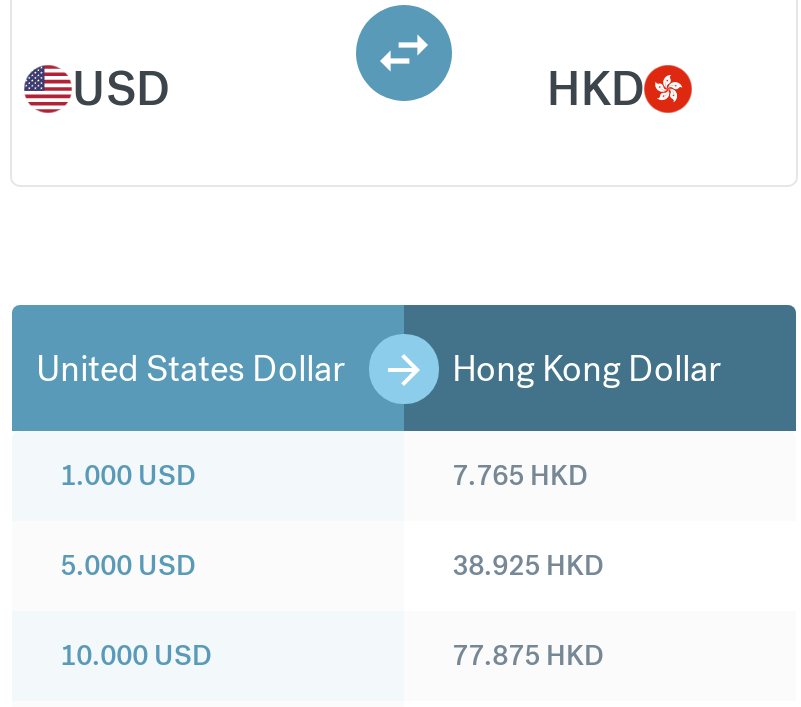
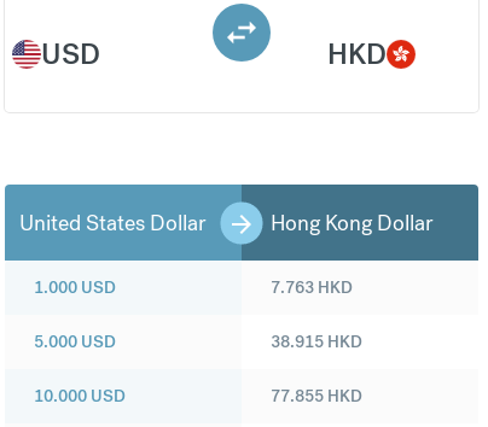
- 7.765 HKD
+ 7.763 HKD

- 38.925 HKD
+ 38.915 HKD

- 77.875 HKD
+ 77.855 HKD
